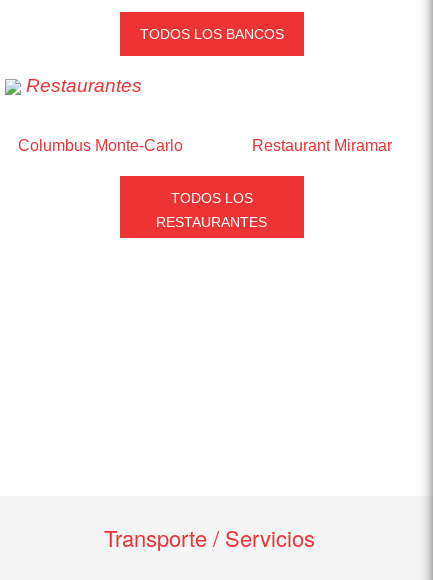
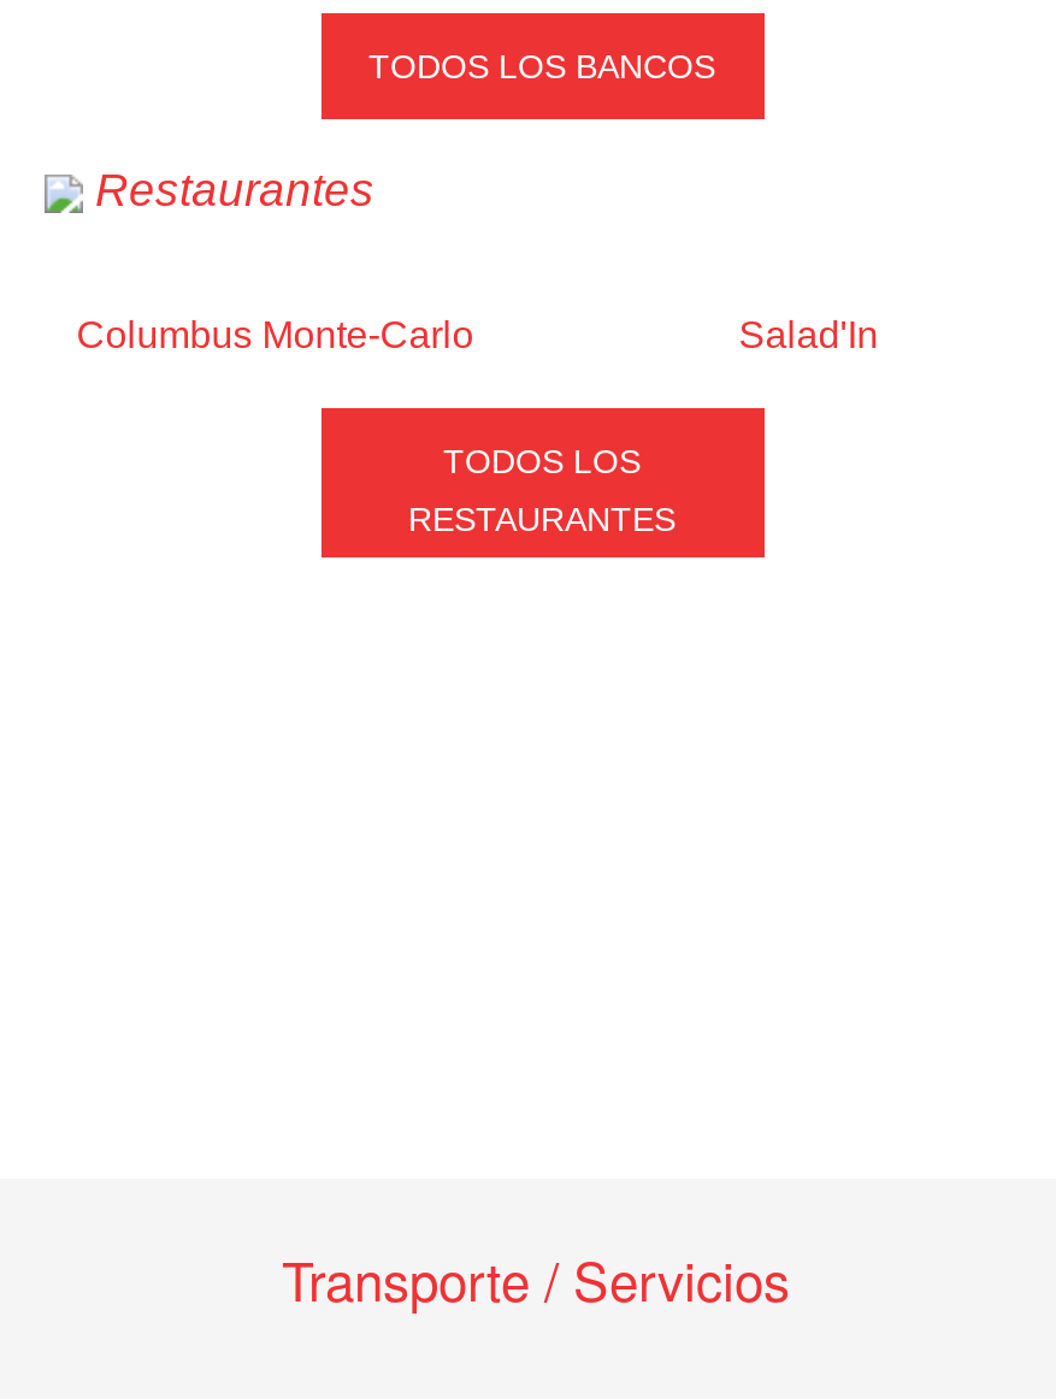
- Restaurant Miramar
+ Salad'In
